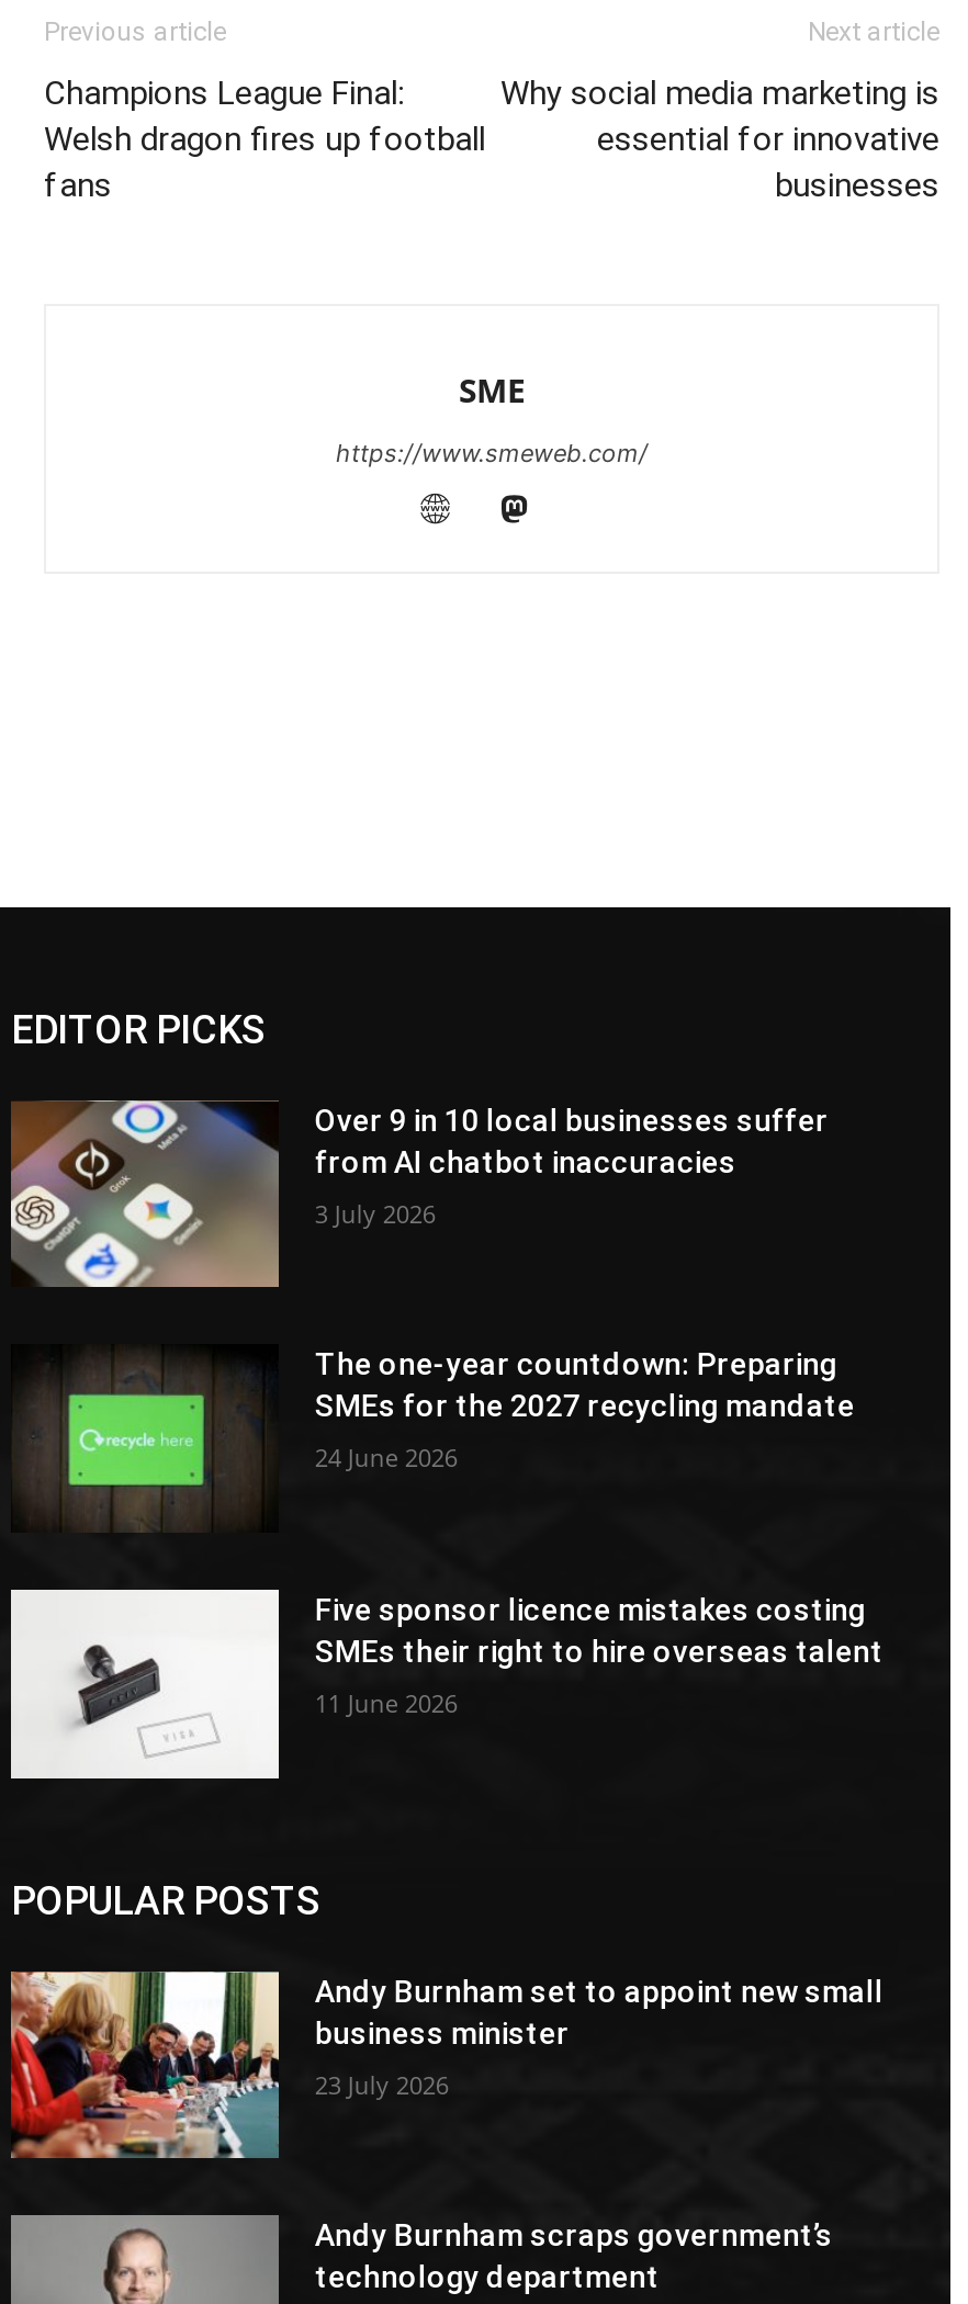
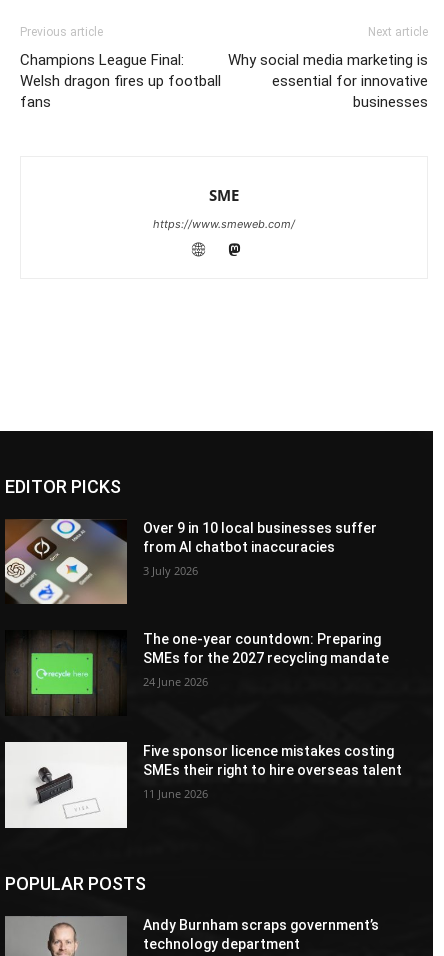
- [image]
- Andy Burnham set to appoint new small
- business minister
- 23 July 2026
